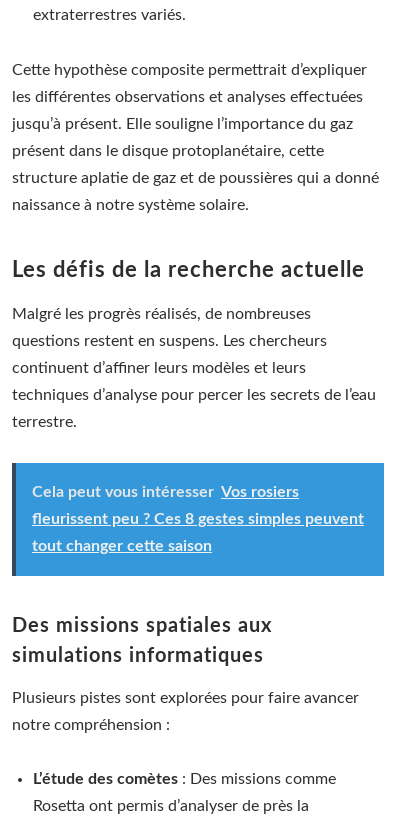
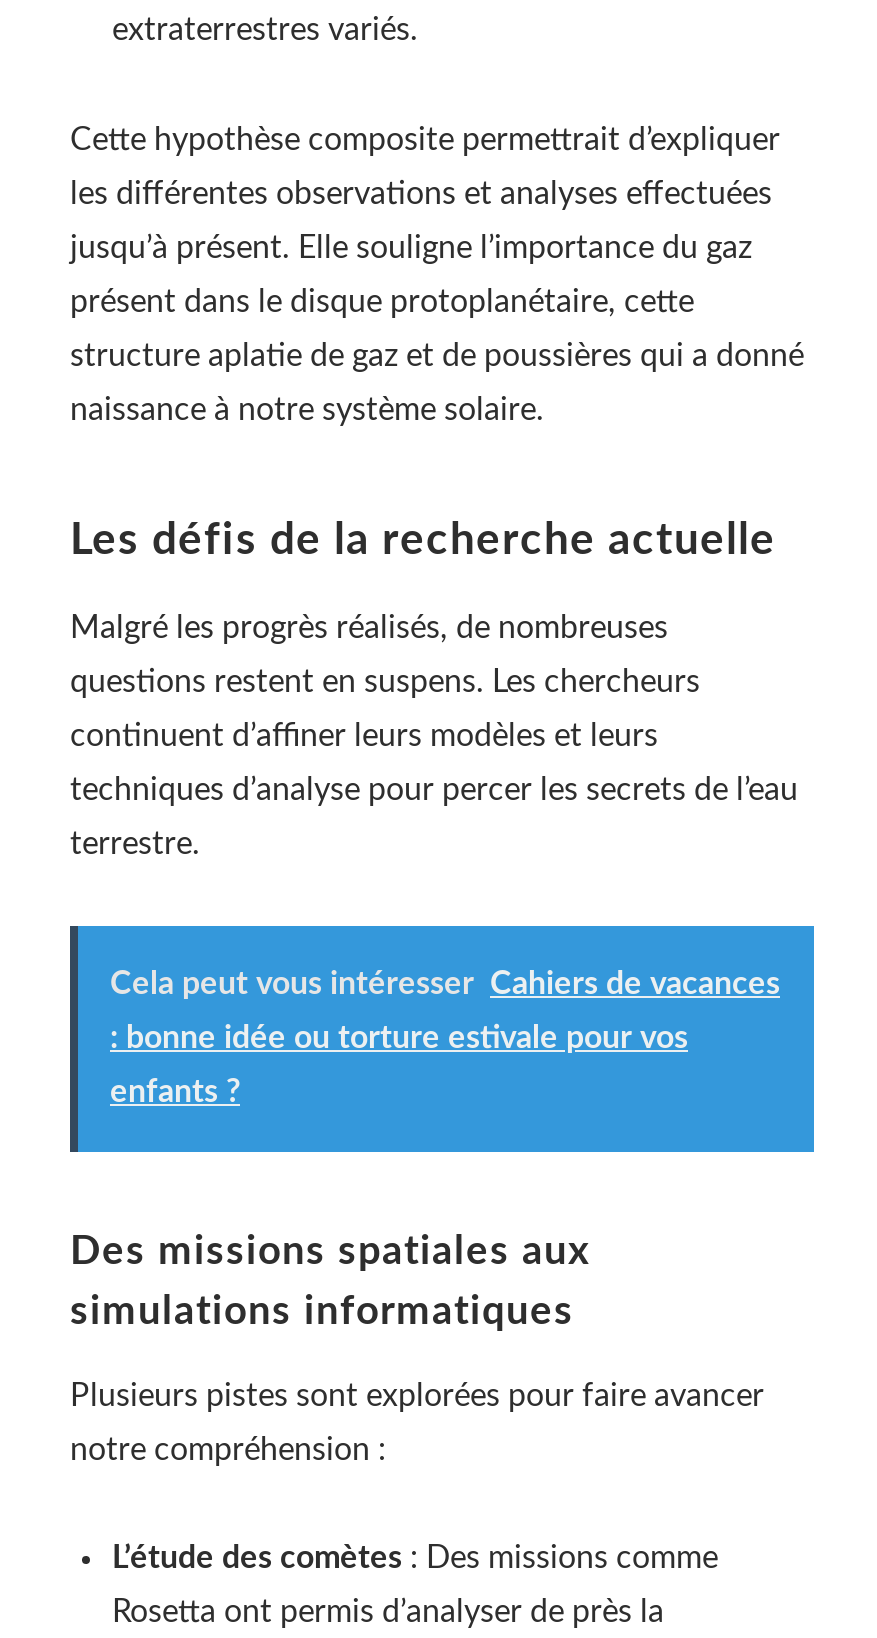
- Cela peut vous intéresser Vos rosiers
+ Cela peut vous intéresser Cahiers de vacances

- fleurissent peu ? Ces 8 gestes simples peuvent
+ : bonne idée ou torture estivale pour vos

- tout changer cette saison
+ enfants ?
